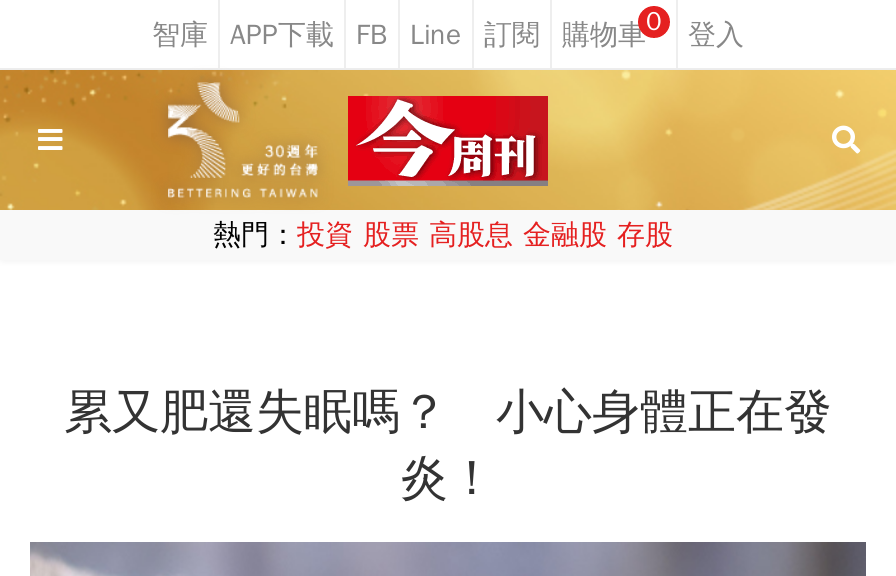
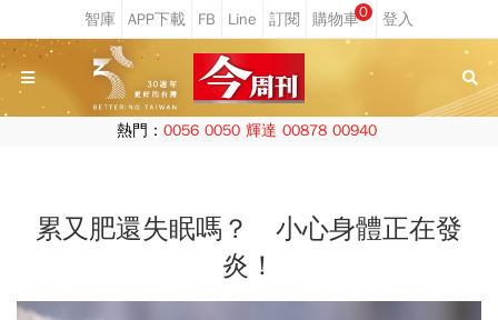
- 熱門：投資 股票 高股息 金融股 存股
+ 熱門：0056 0050 輝達 00878 00940
